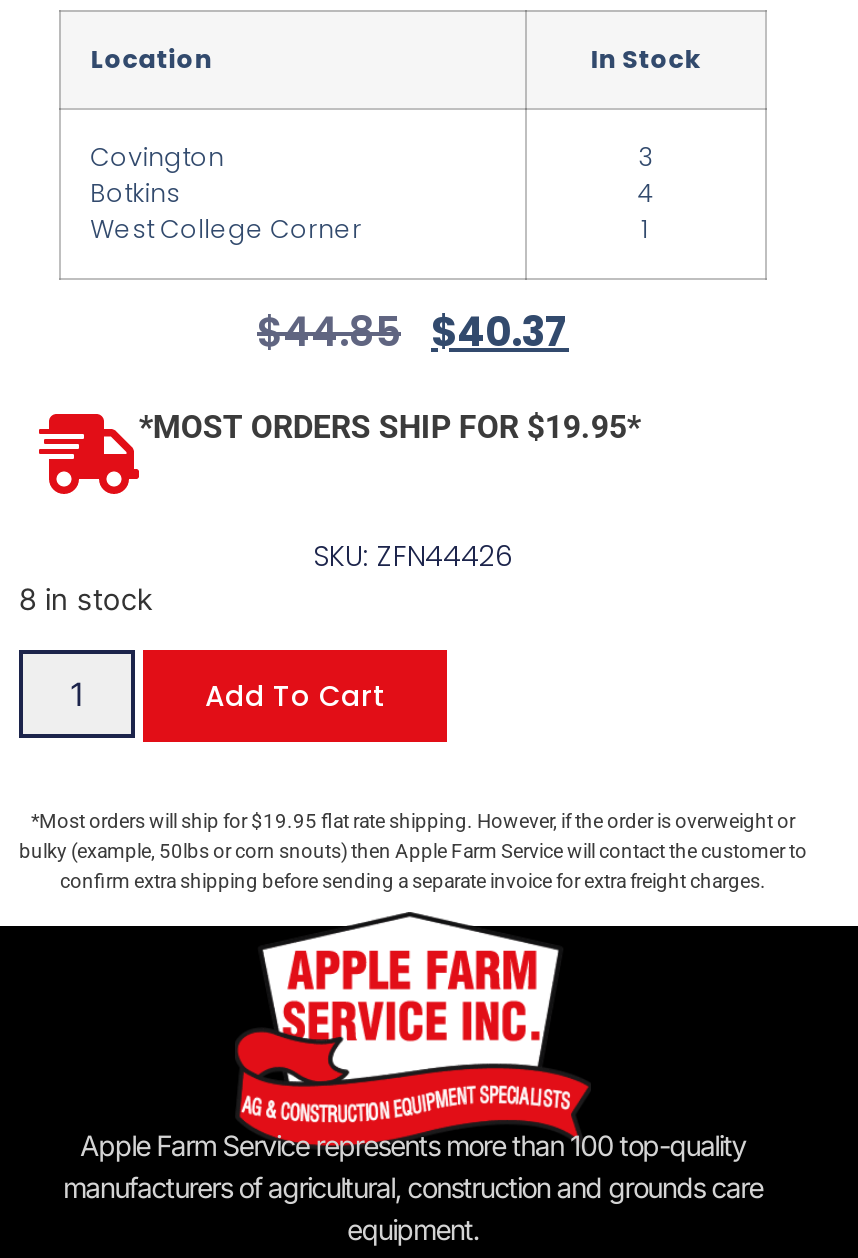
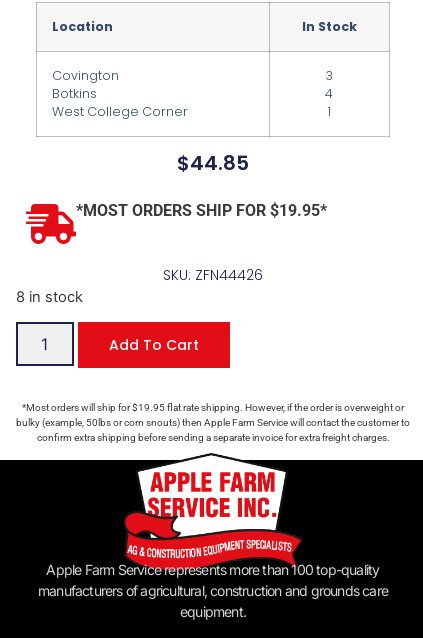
- $44.85 $40.37
+ $44.85
